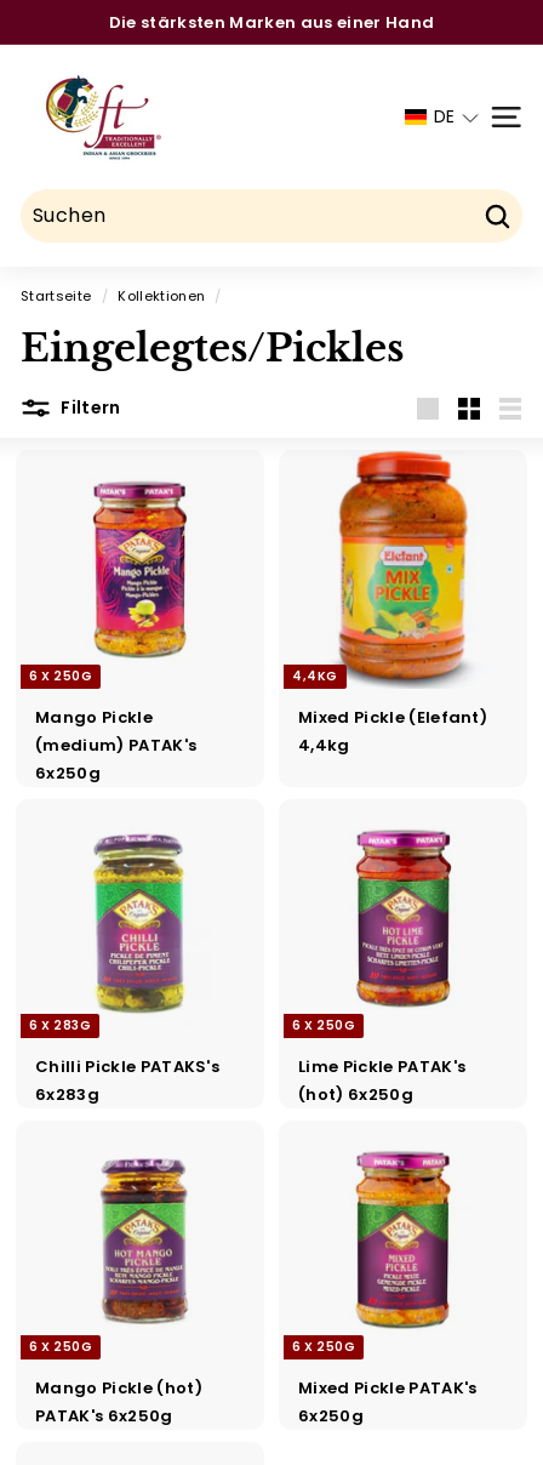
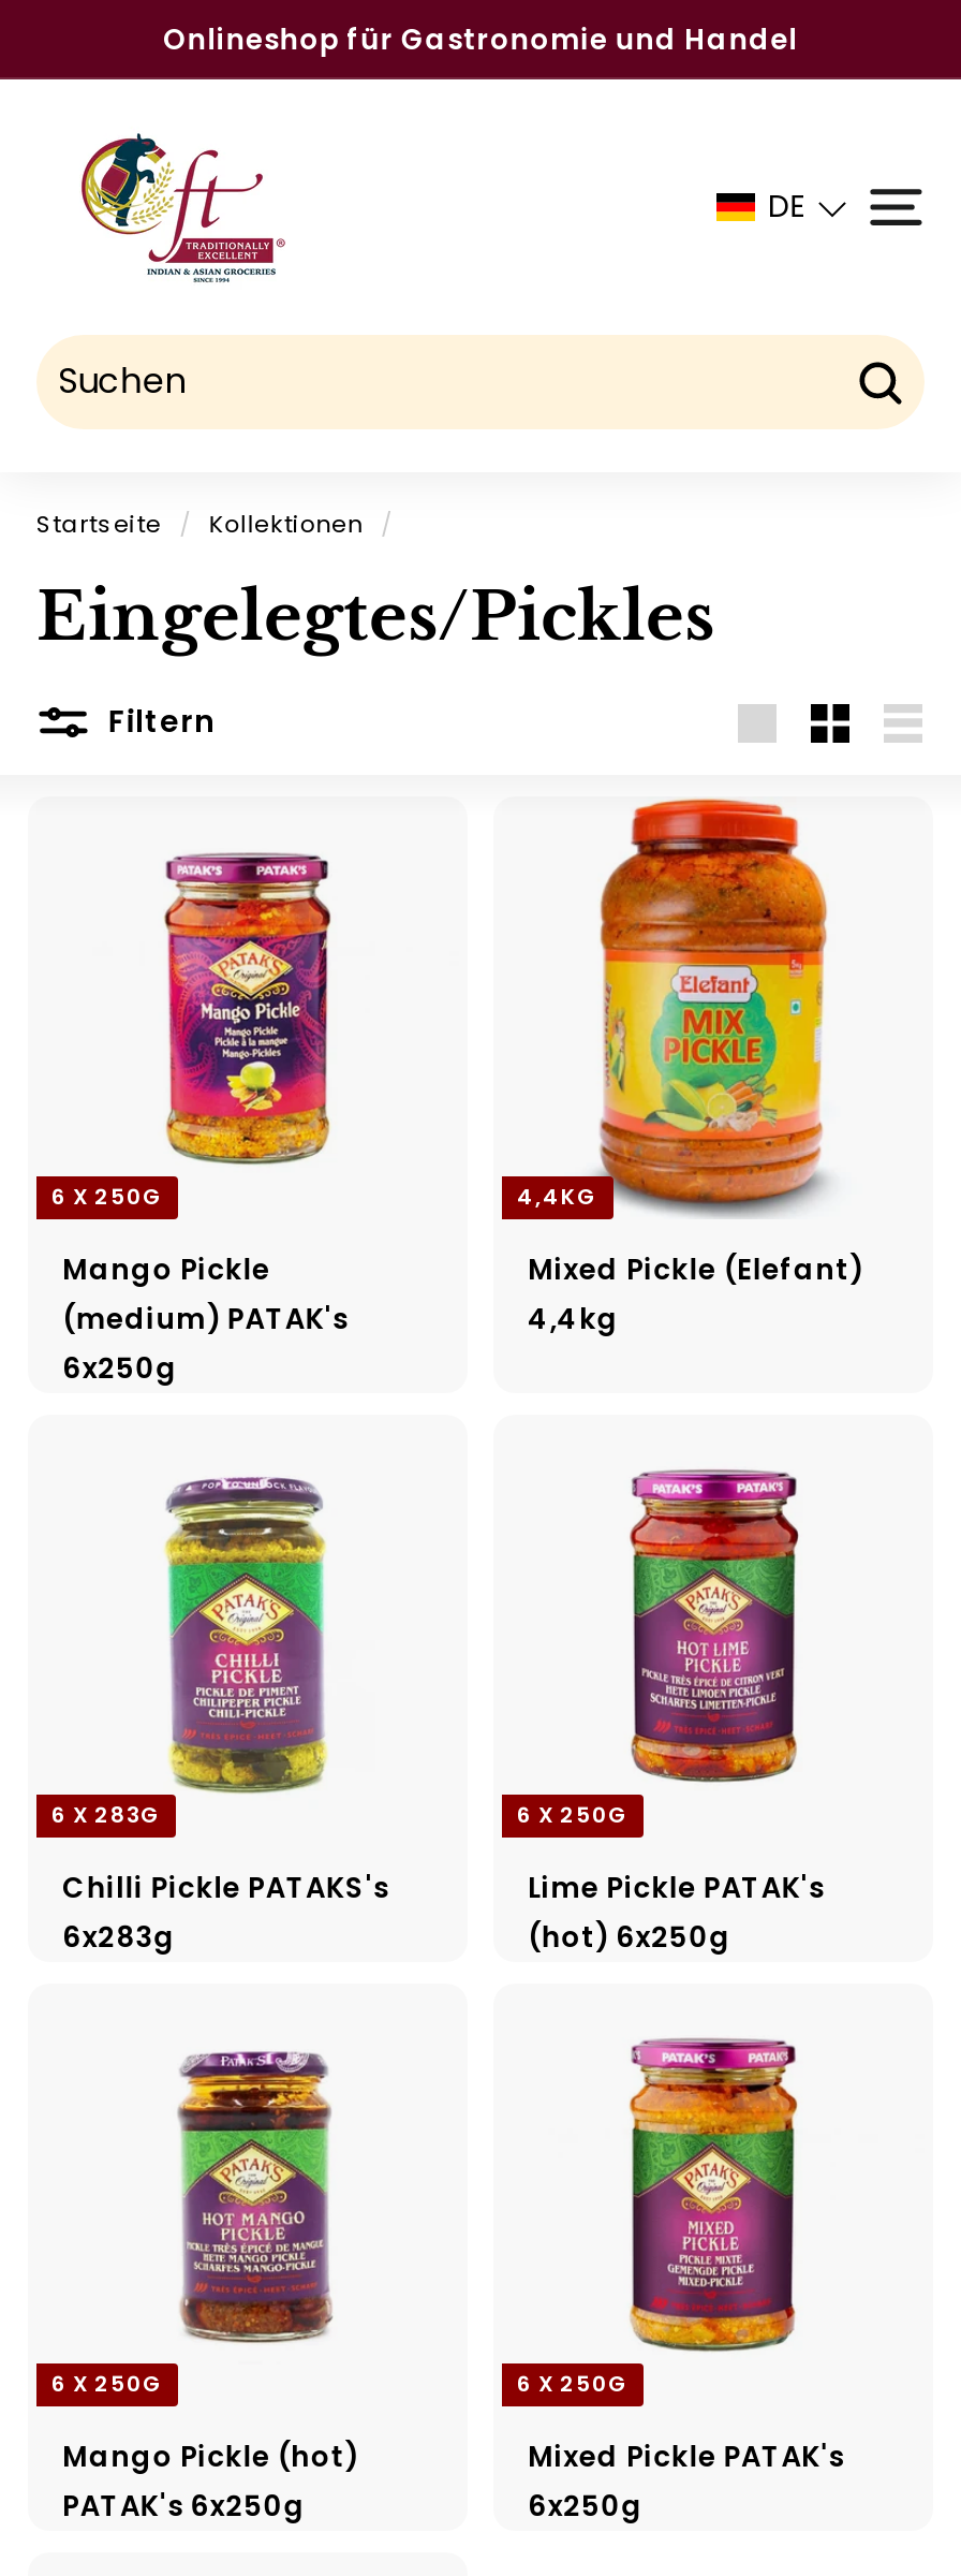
- Die stärksten Marken aus einer Hand
+ Onlineshop für Gastronomie und Handel
